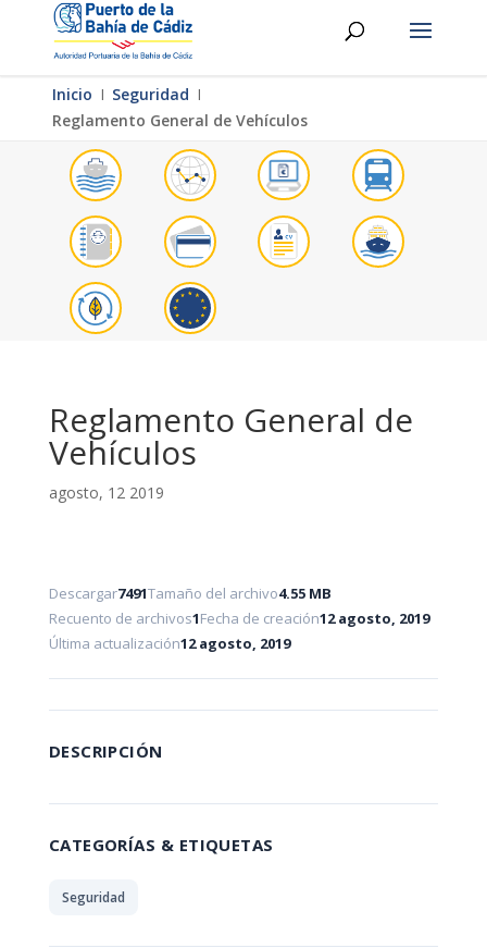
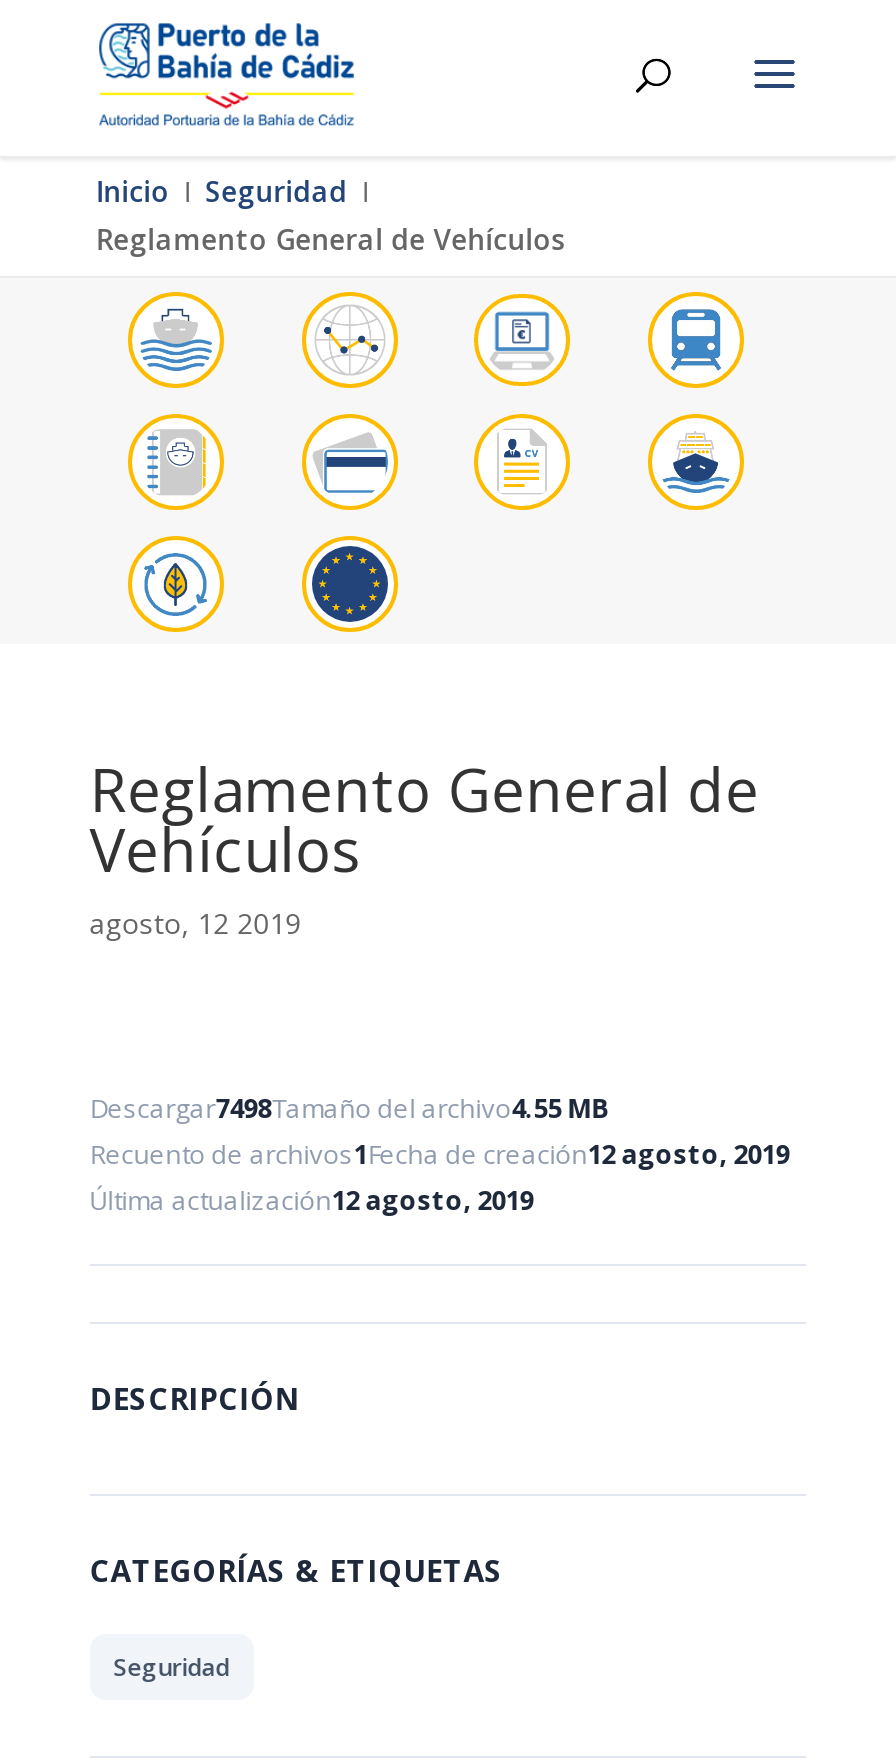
- Descargar 7491Tamaño del archivo4.55 MB
+ Descargar 7498Tamaño del archivo4.55 MB
